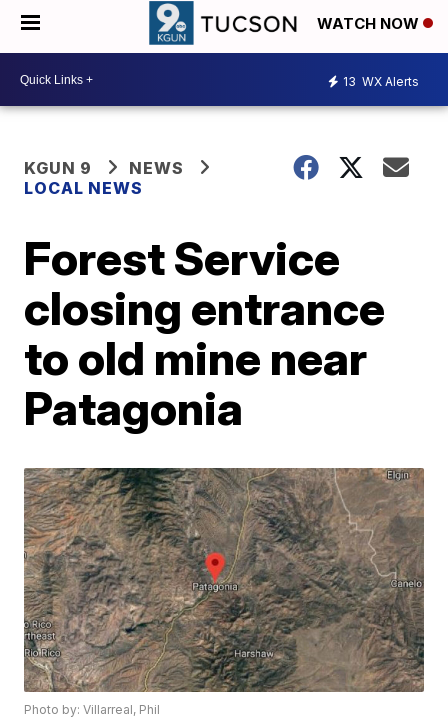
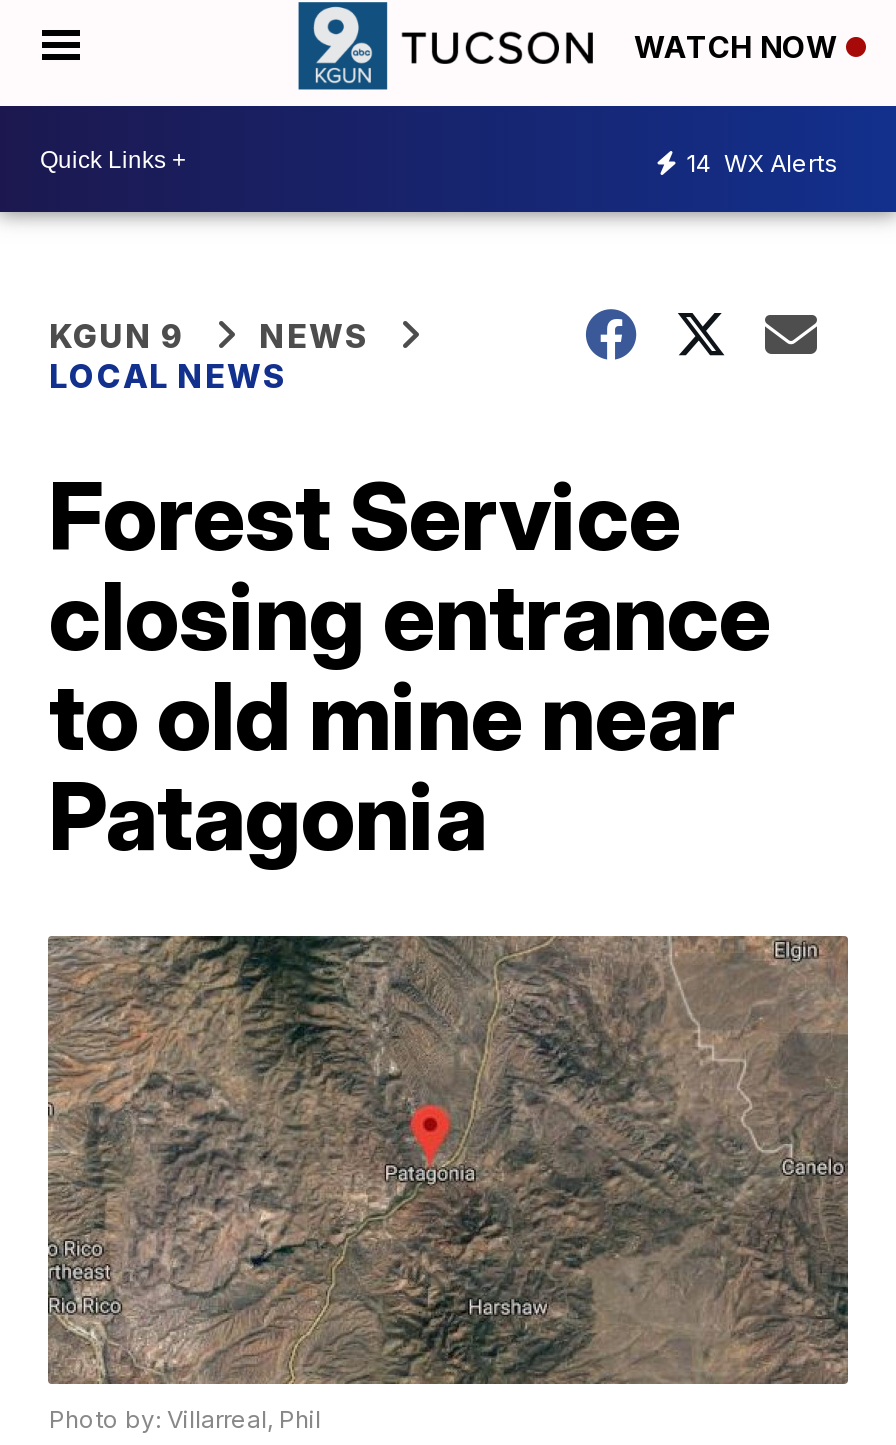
- 13 WX Alerts
+ 14 WX Alerts
